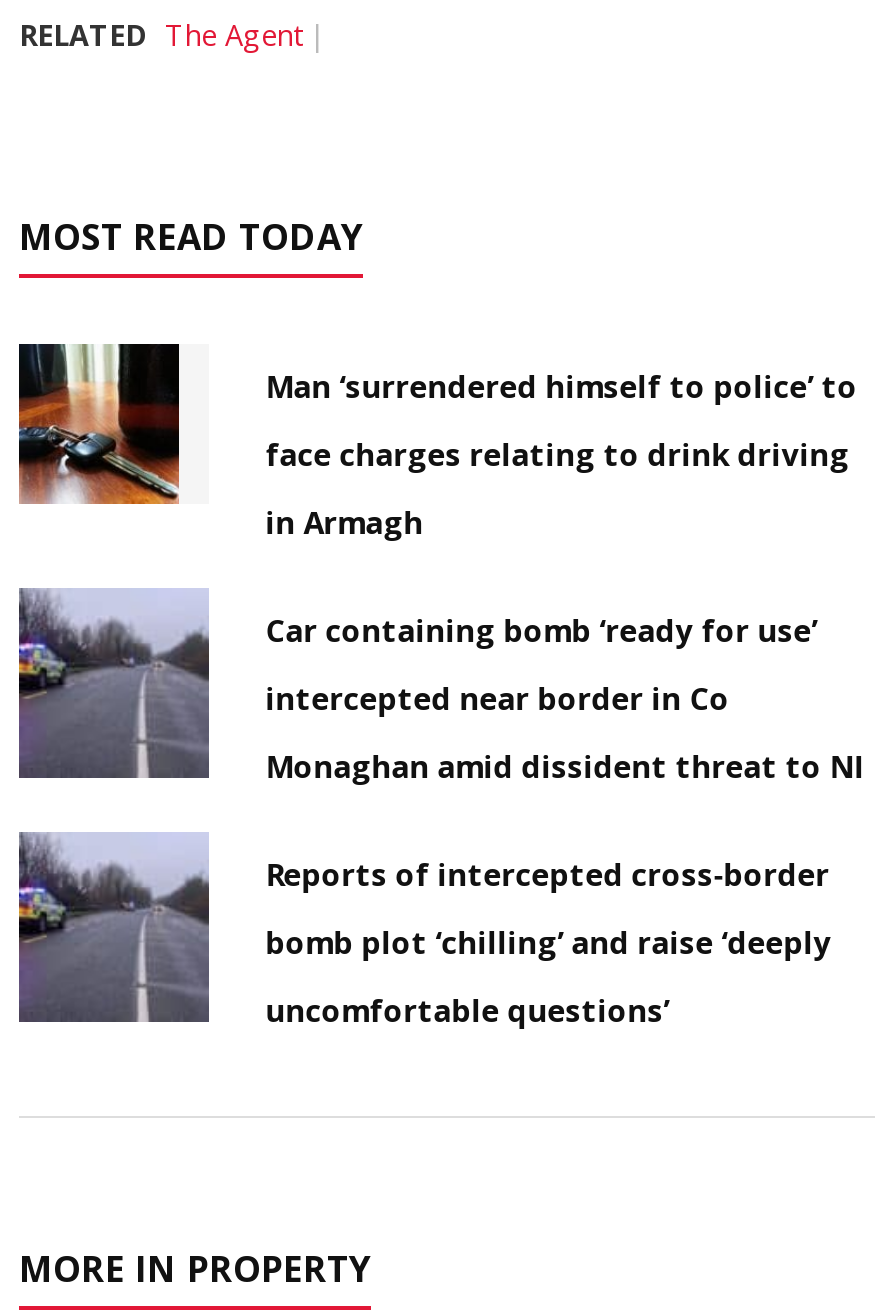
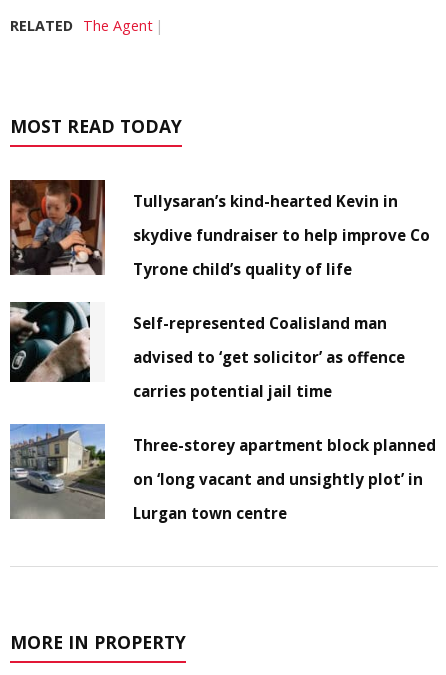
- [image]
- Man ‘surrendered himself to police’ to
+ [image]
+ Tullysaran’s kind-hearted Kevin in

- face charges relating to drink driving
+ skydive fundraiser to help improve Co

- in Armagh
+ Tyrone child’s quality of life

- [image]
- Car containing bomb ‘ready for use’
+ [image]
+ Self-represented Coalisland man

- intercepted near border in Co
+ advised to ‘get solicitor’ as offence

- Monaghan amid dissident threat to NI
+ carries potential jail time

- [image]
- Reports of intercepted cross‑border
+ [image]
+ Three-storey apartment block planned

- bomb plot ‘chilling’ and raise ‘deeply
+ on ‘long vacant and unsightly plot’ in

- uncomfortable questions’
+ Lurgan town centre
